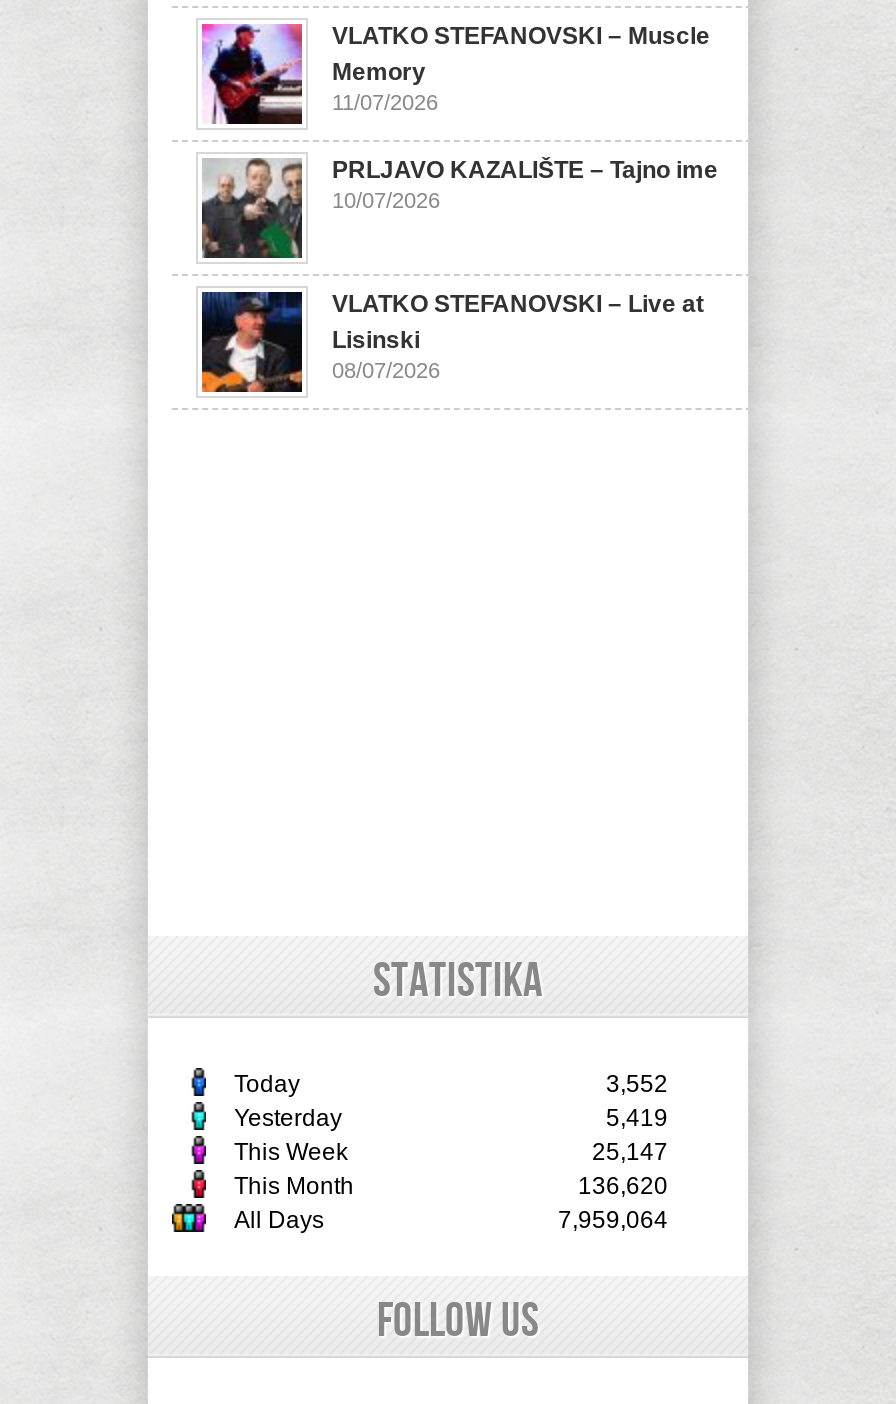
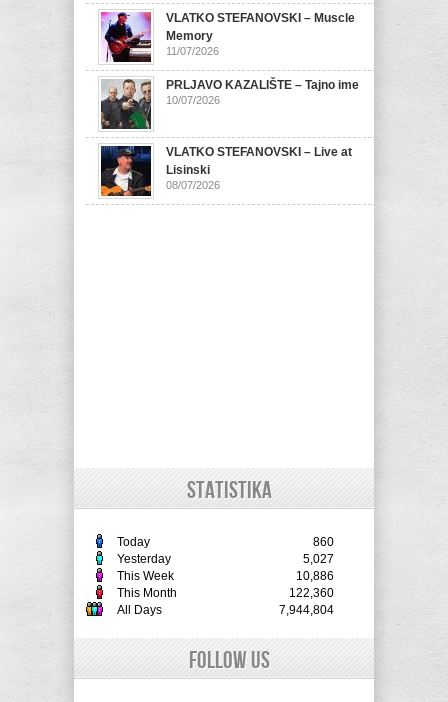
- 3,552
+ 860

- 5,419
+ 5,027

- 25,147
+ 10,886

- 136,620
+ 122,360

- 7,959,064
+ 7,944,804
